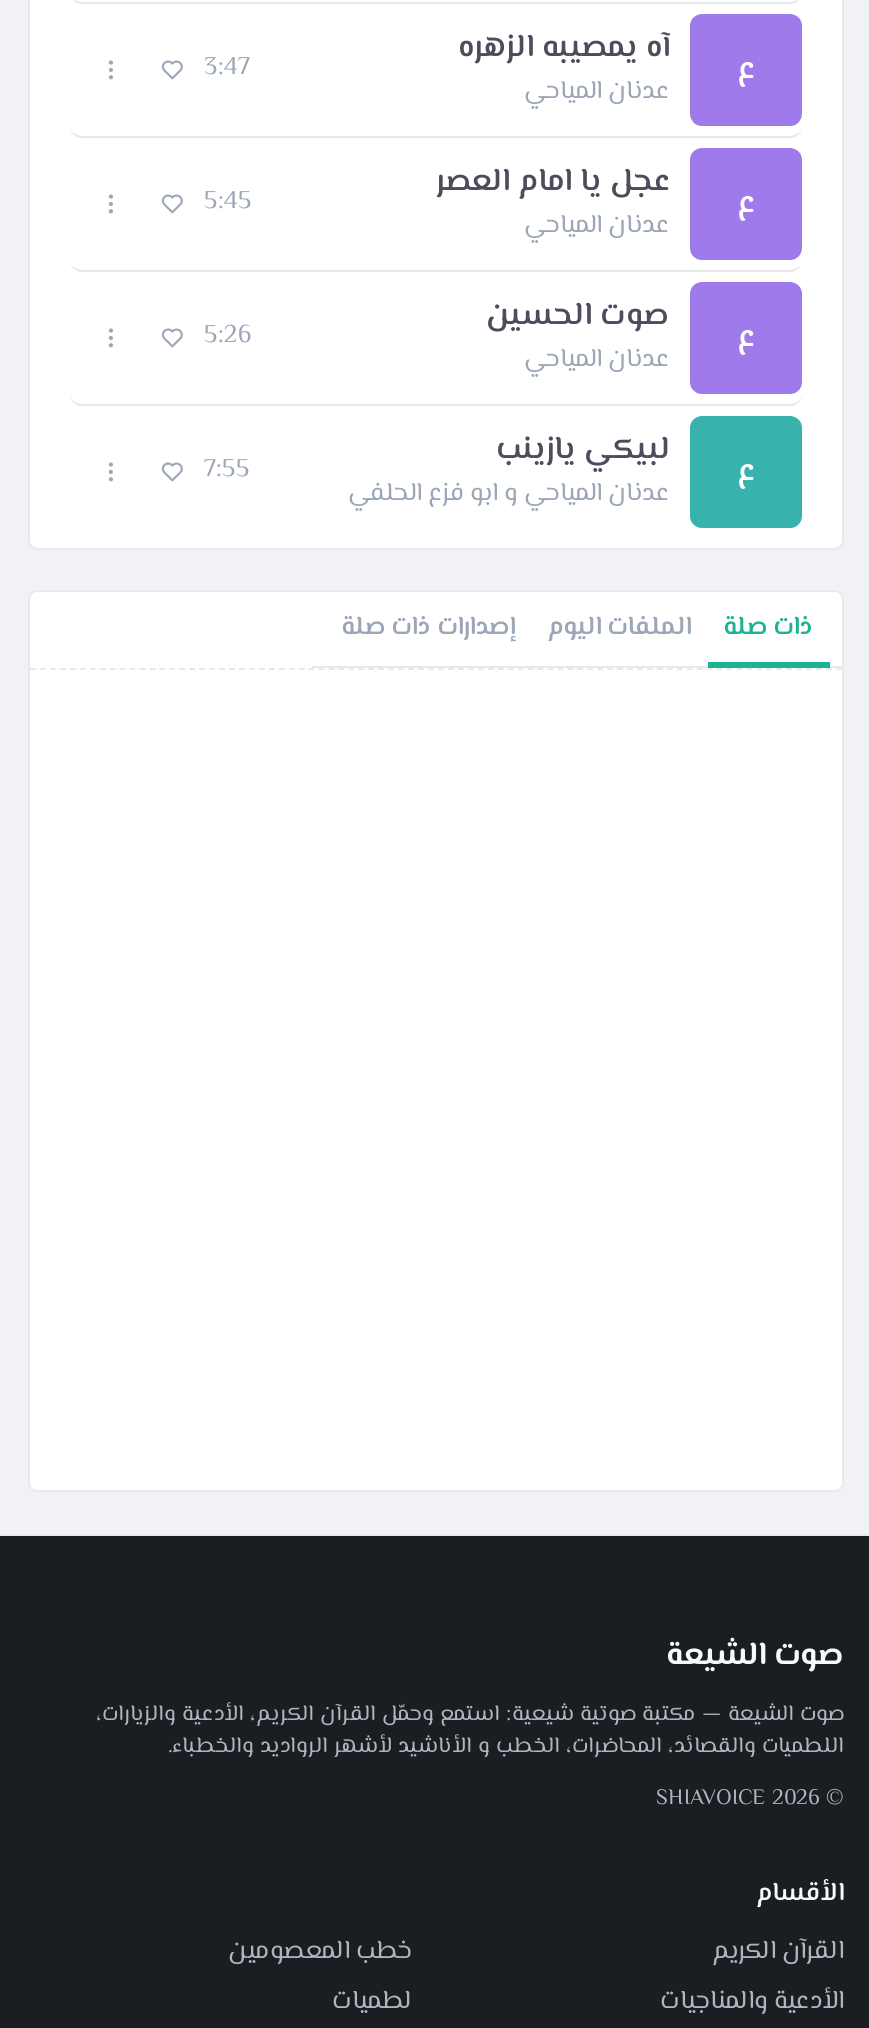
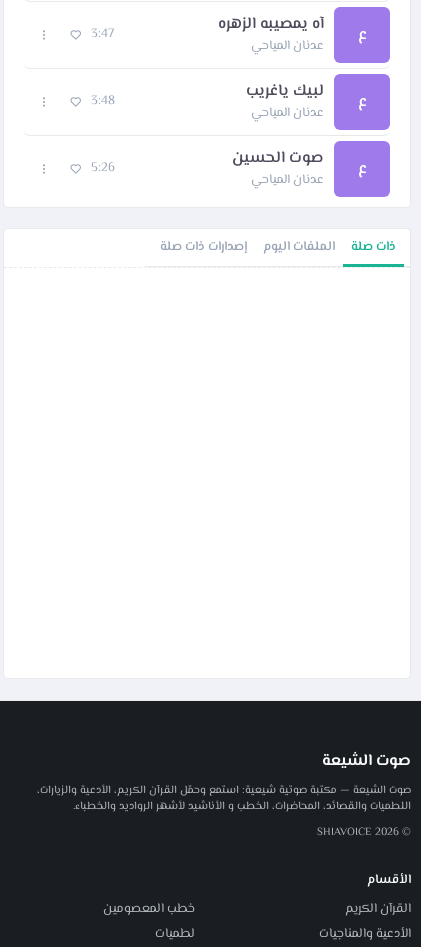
- عجل يا امام العصر
+ لبيك ياغريب

- 5:45
+ 3:48

- ع
- لبيكي يازينب
- عدنان المياحي و ابو فزع الحلفي

- 7:55
